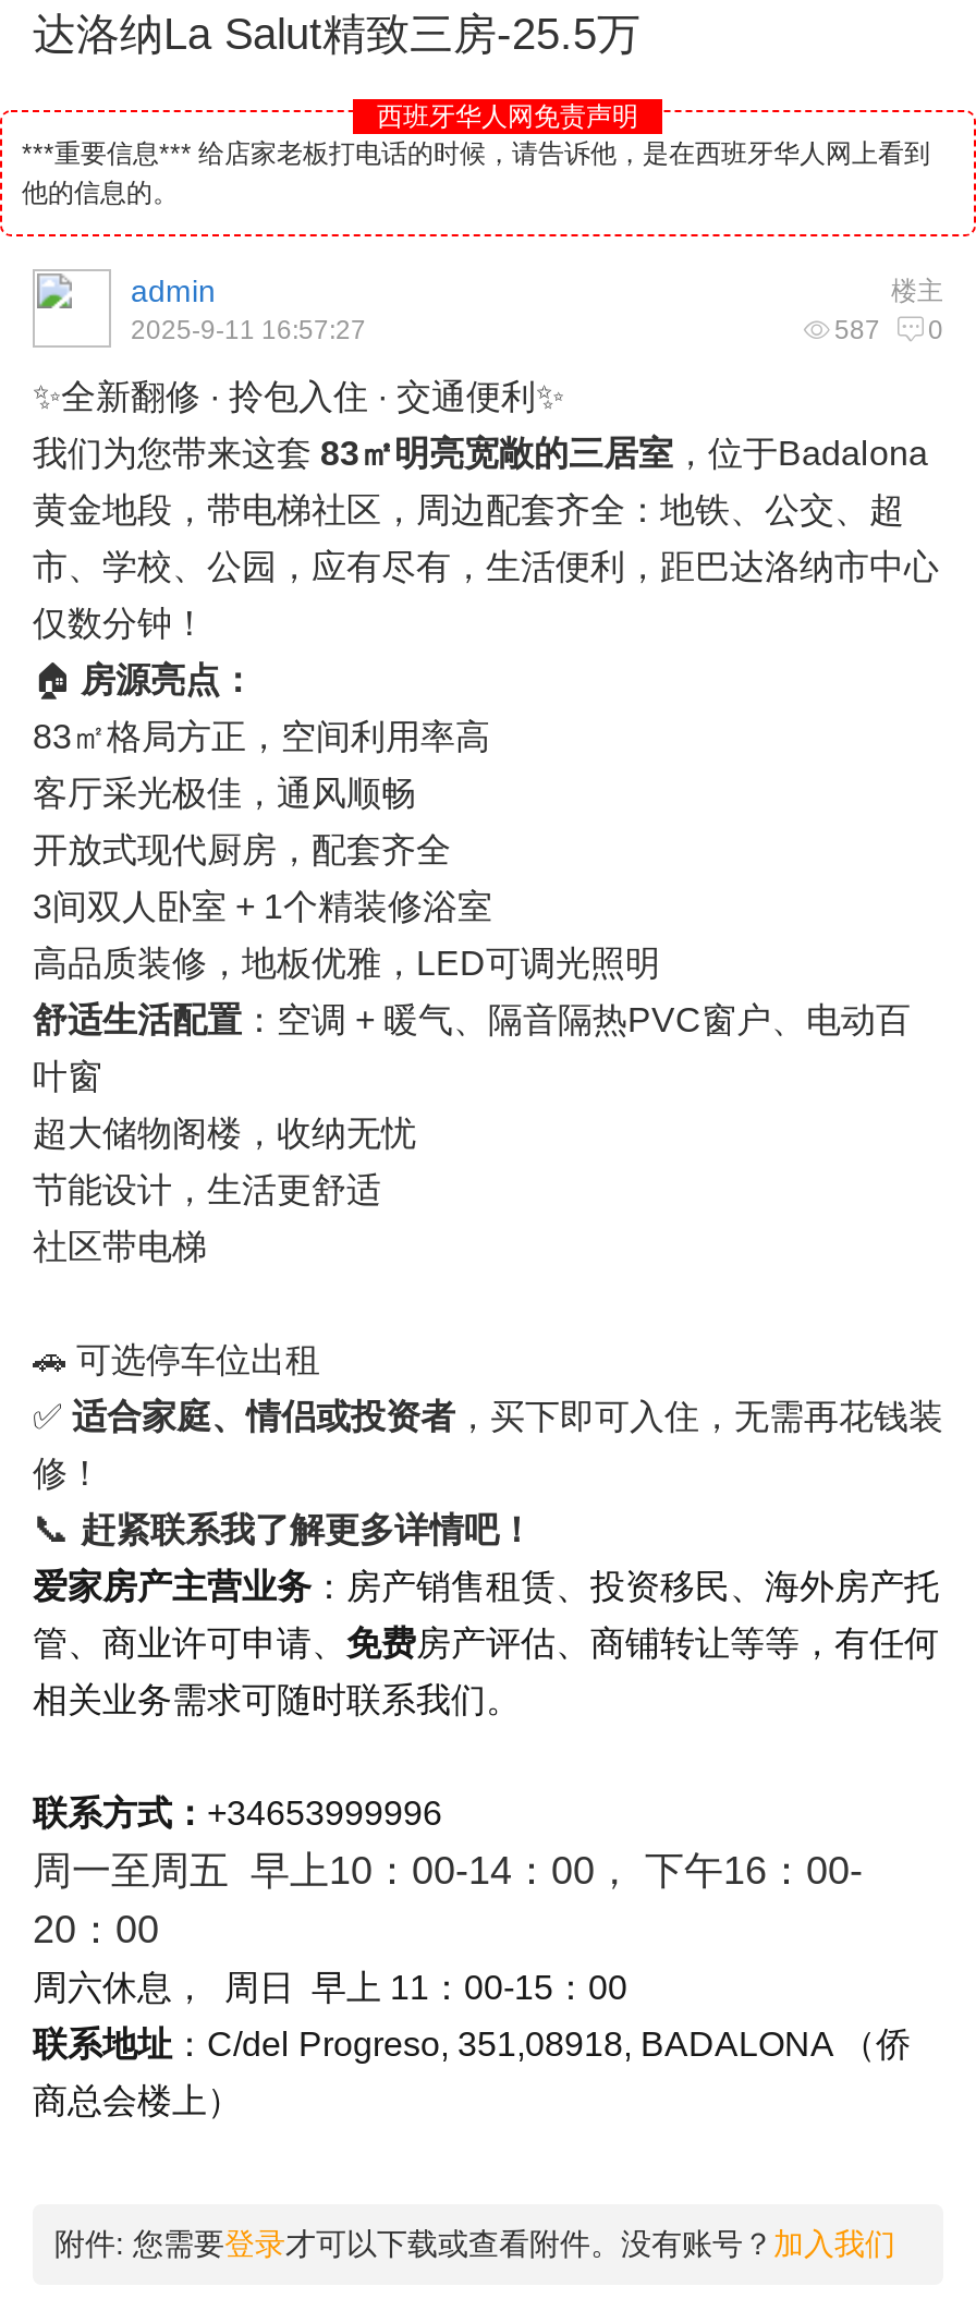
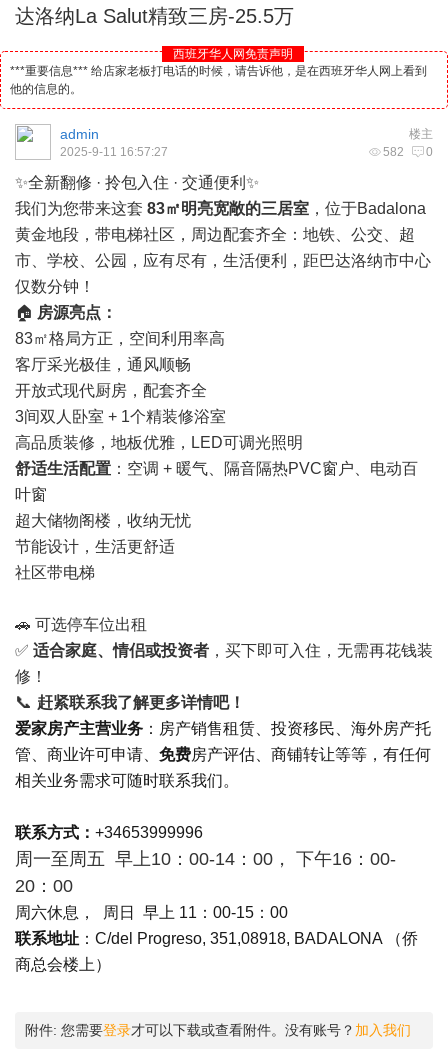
- 587 0
+ 582 0
